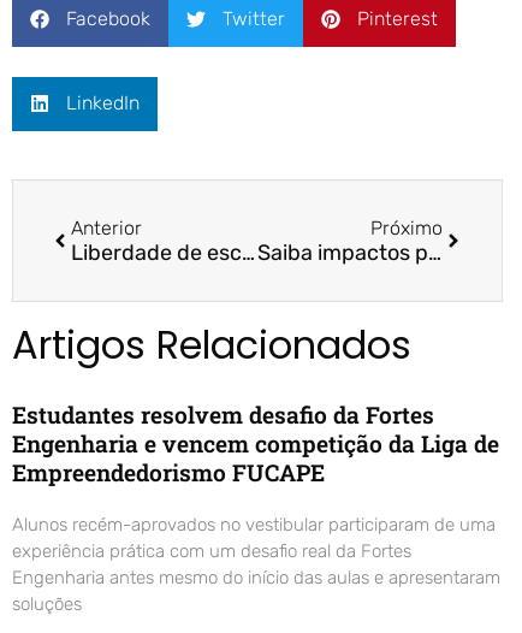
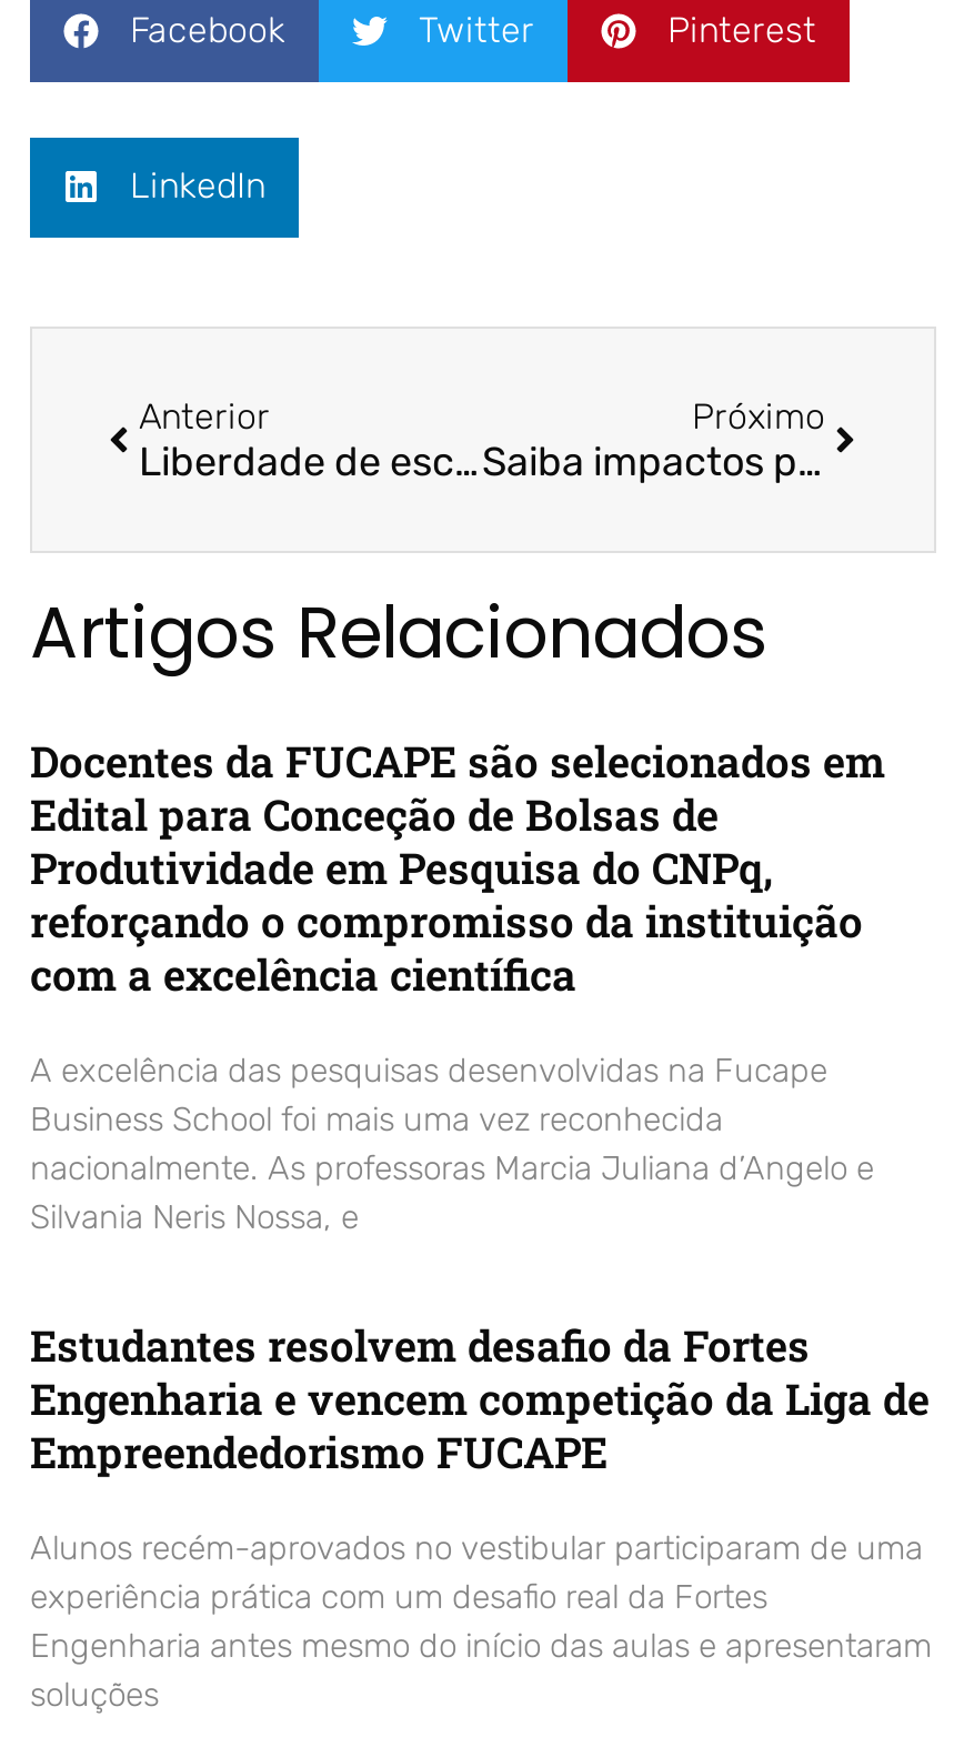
+ Docentes da FUCAPE são selecionados em
+ Edital para Conceção de Bolsas de
+ Produtividade em Pesquisa do CNPq,
+ reforçando o compromisso da instituição
+ com a excelência científica
+ A excelência das pesquisas desenvolvidas na Fucape
+ Business School foi mais uma vez reconhecida
+ nacionalmente. As professoras Marcia Juliana d’Angelo e
+ Silvania Neris Nossa, e
